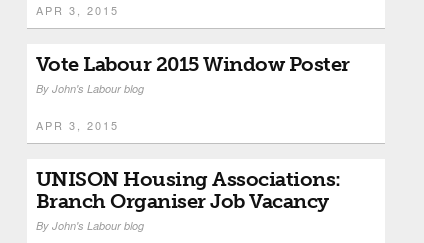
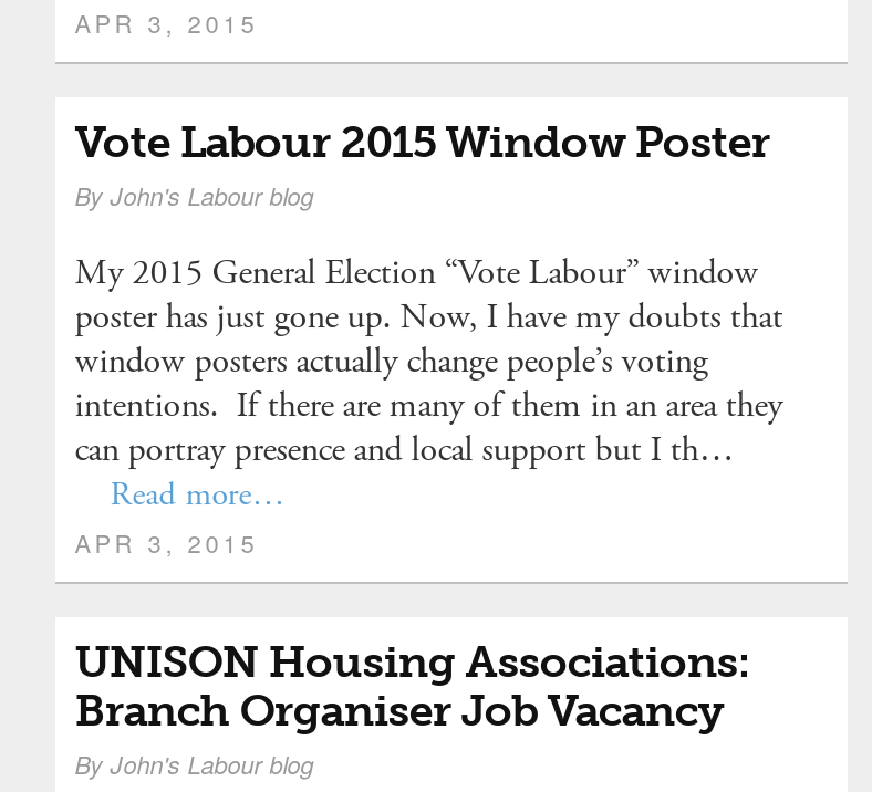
+ My 2015 General Election “Vote Labour” window
+ poster has just gone up. Now, I have my doubts that
+ window posters actually change people’s voting
+ intentions. If there are many of them in an area they
+ can portray presence and local support but I th…
+ Read more…
